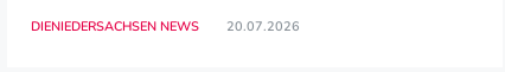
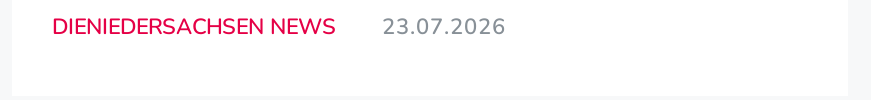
- DIENIEDERSACHSEN NEWS 20.07.2026
+ DIENIEDERSACHSEN NEWS 23.07.2026
